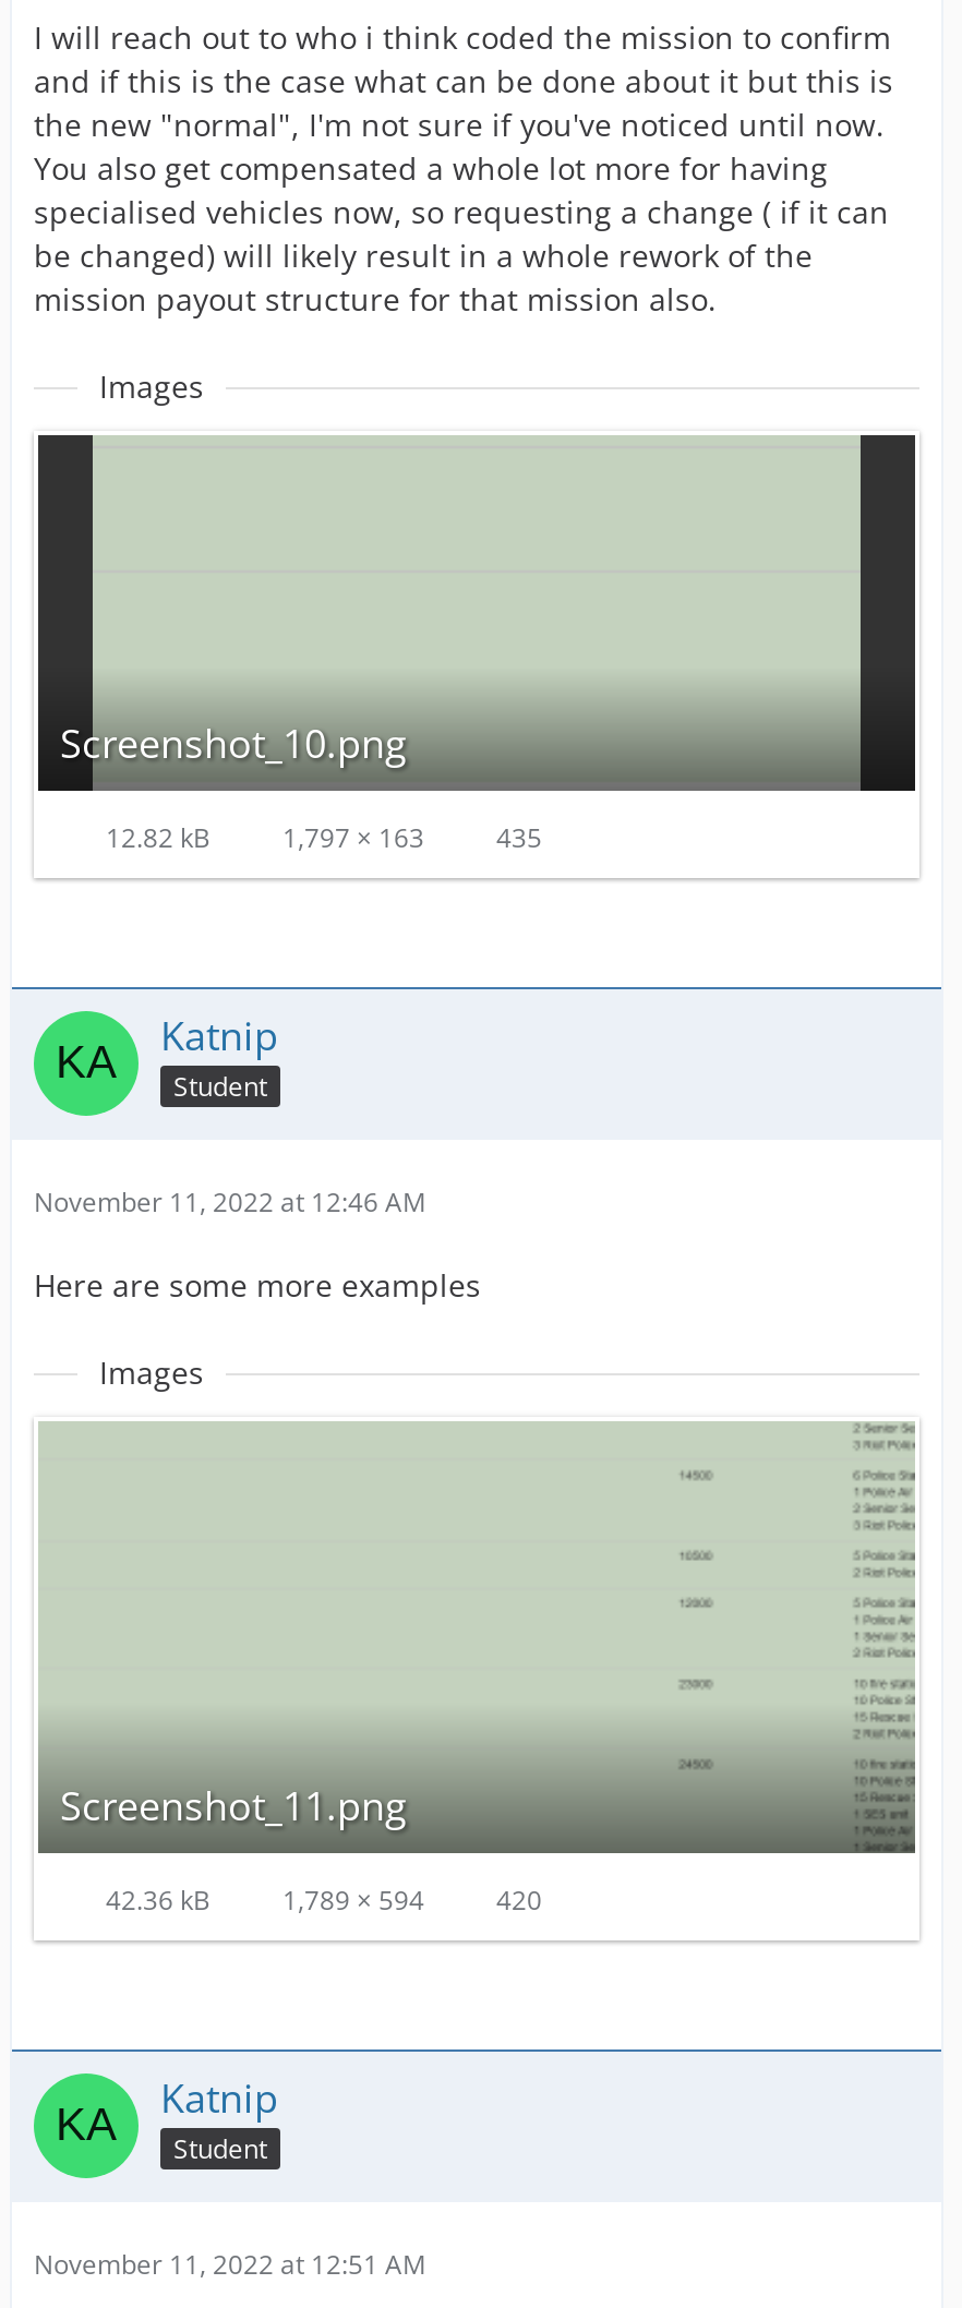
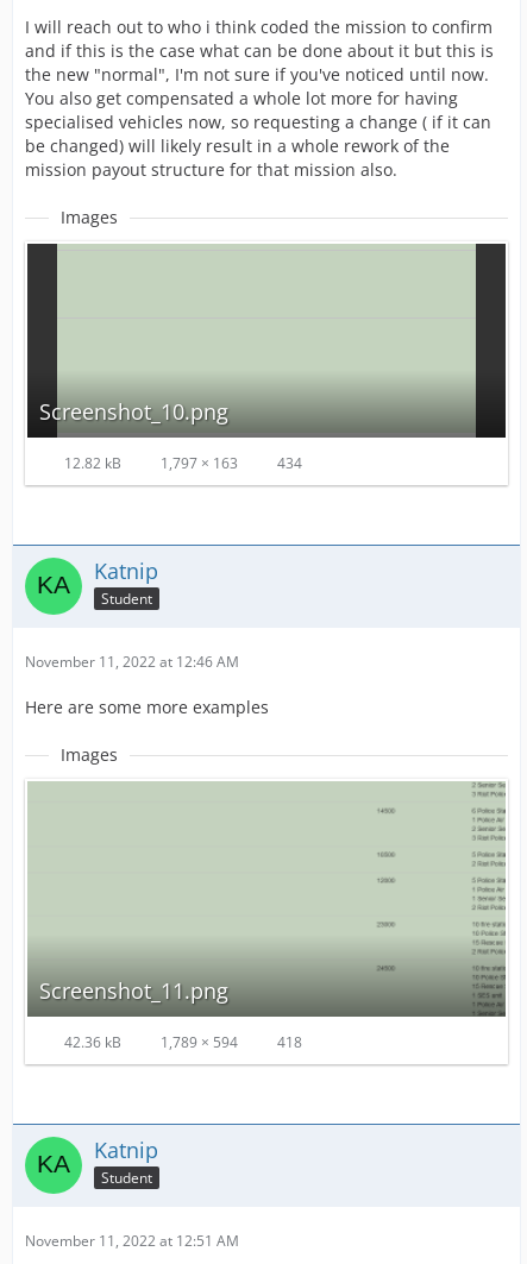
- 12.82 kB 1,797 × 163 435
+ 12.82 kB 1,797 × 163 434

- 42.36 kB 1,789 × 594 420
+ 42.36 kB 1,789 × 594 418
